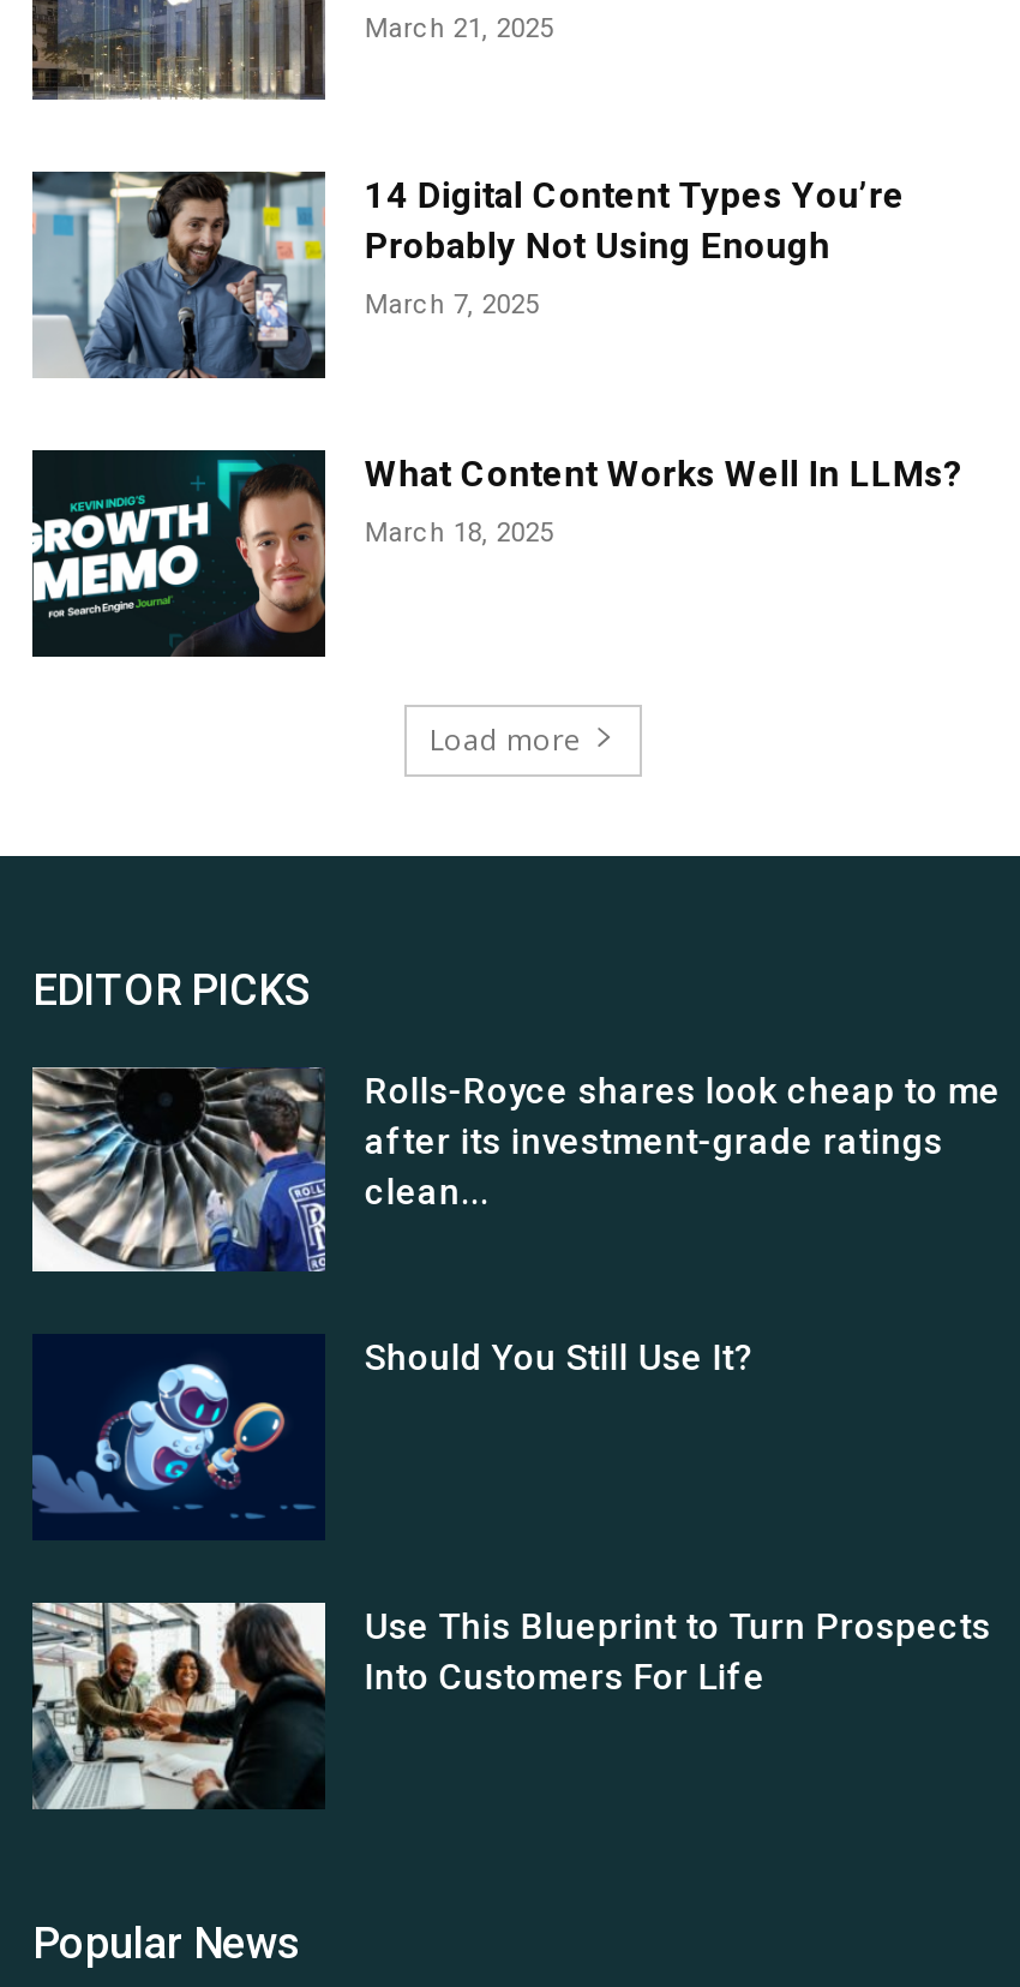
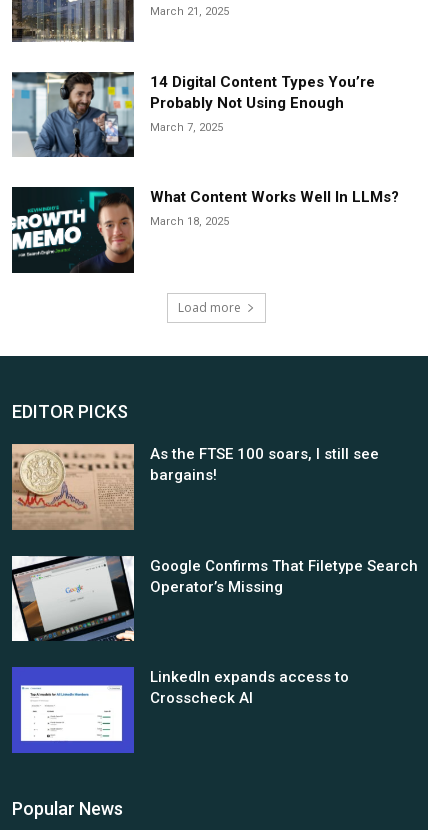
- [image]
- Rolls-Royce shares look cheap to me
- after its investment-grade ratings
- clean...
+ [image]
+ As the FTSE 100 soars, I still see
+ bargains!

- [image]
- Should You Still Use It?
+ [image]
+ Google Confirms That Filetype Search
+ Operator’s Missing

- [image]
- Use This Blueprint to Turn Prospects
- Into Customers For Life
+ [image]
+ LinkedIn expands access to
+ Crosscheck AI
